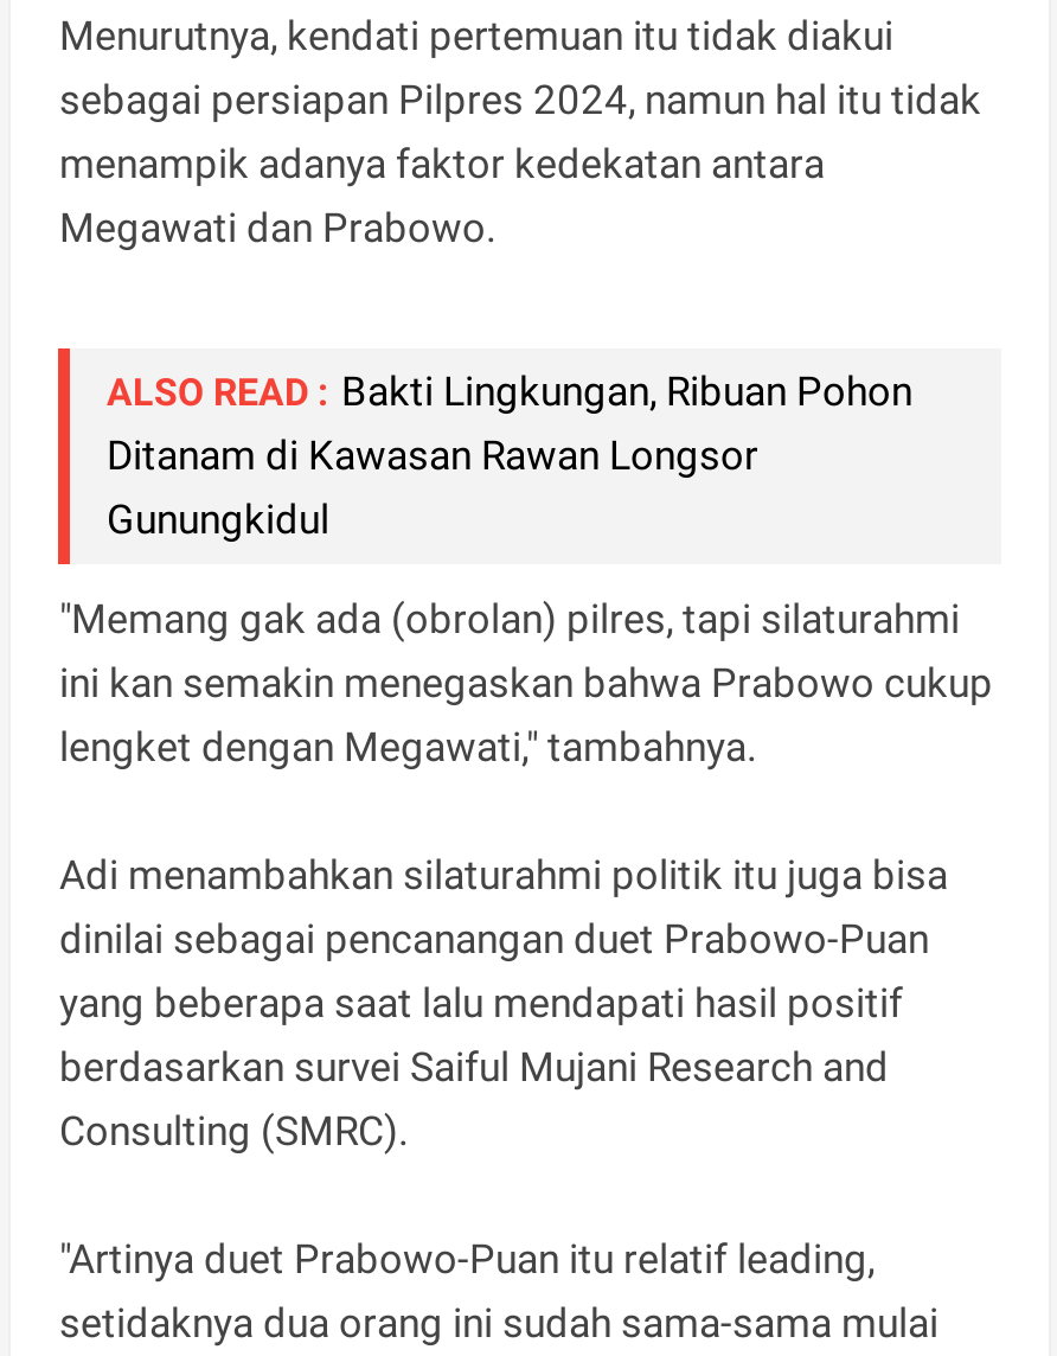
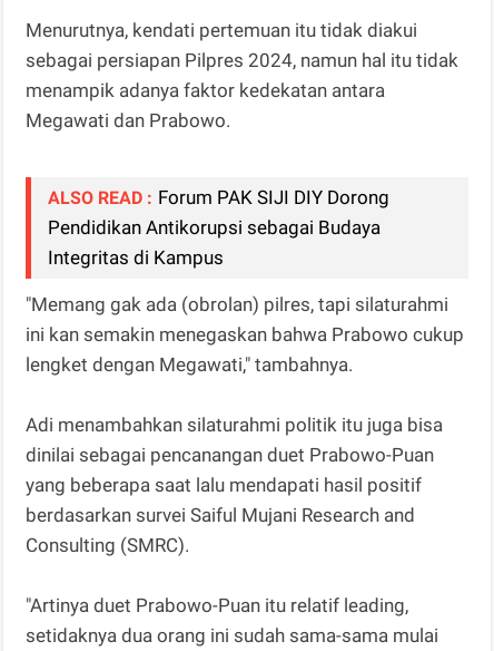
- ALSO READ : Bakti Lingkungan, Ribuan Pohon
- Ditanam di Kawasan Rawan Longsor
- Gunungkidul
+ ALSO READ : Forum PAK SIJI DIY Dorong
+ Pendidikan Antikorupsi sebagai Budaya
+ Integritas di Kampus
